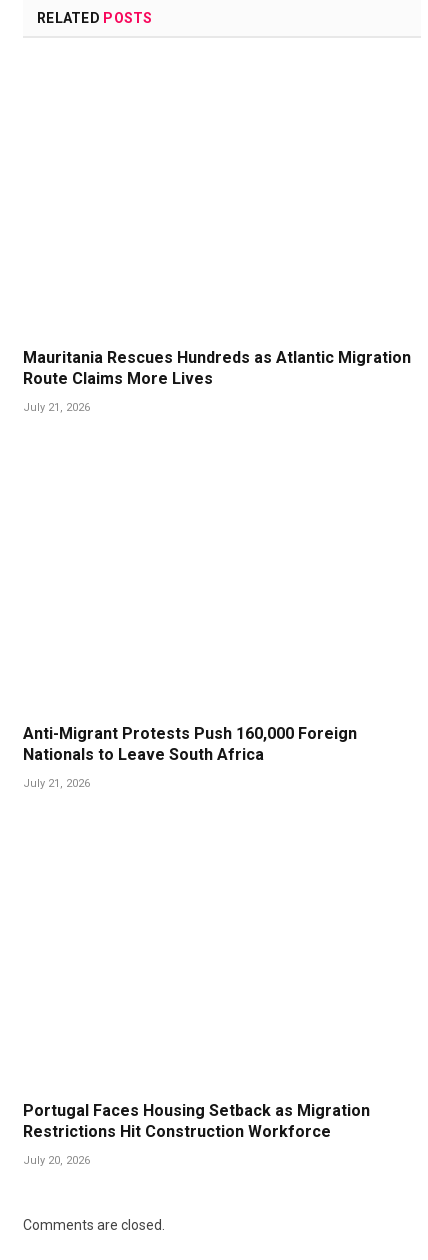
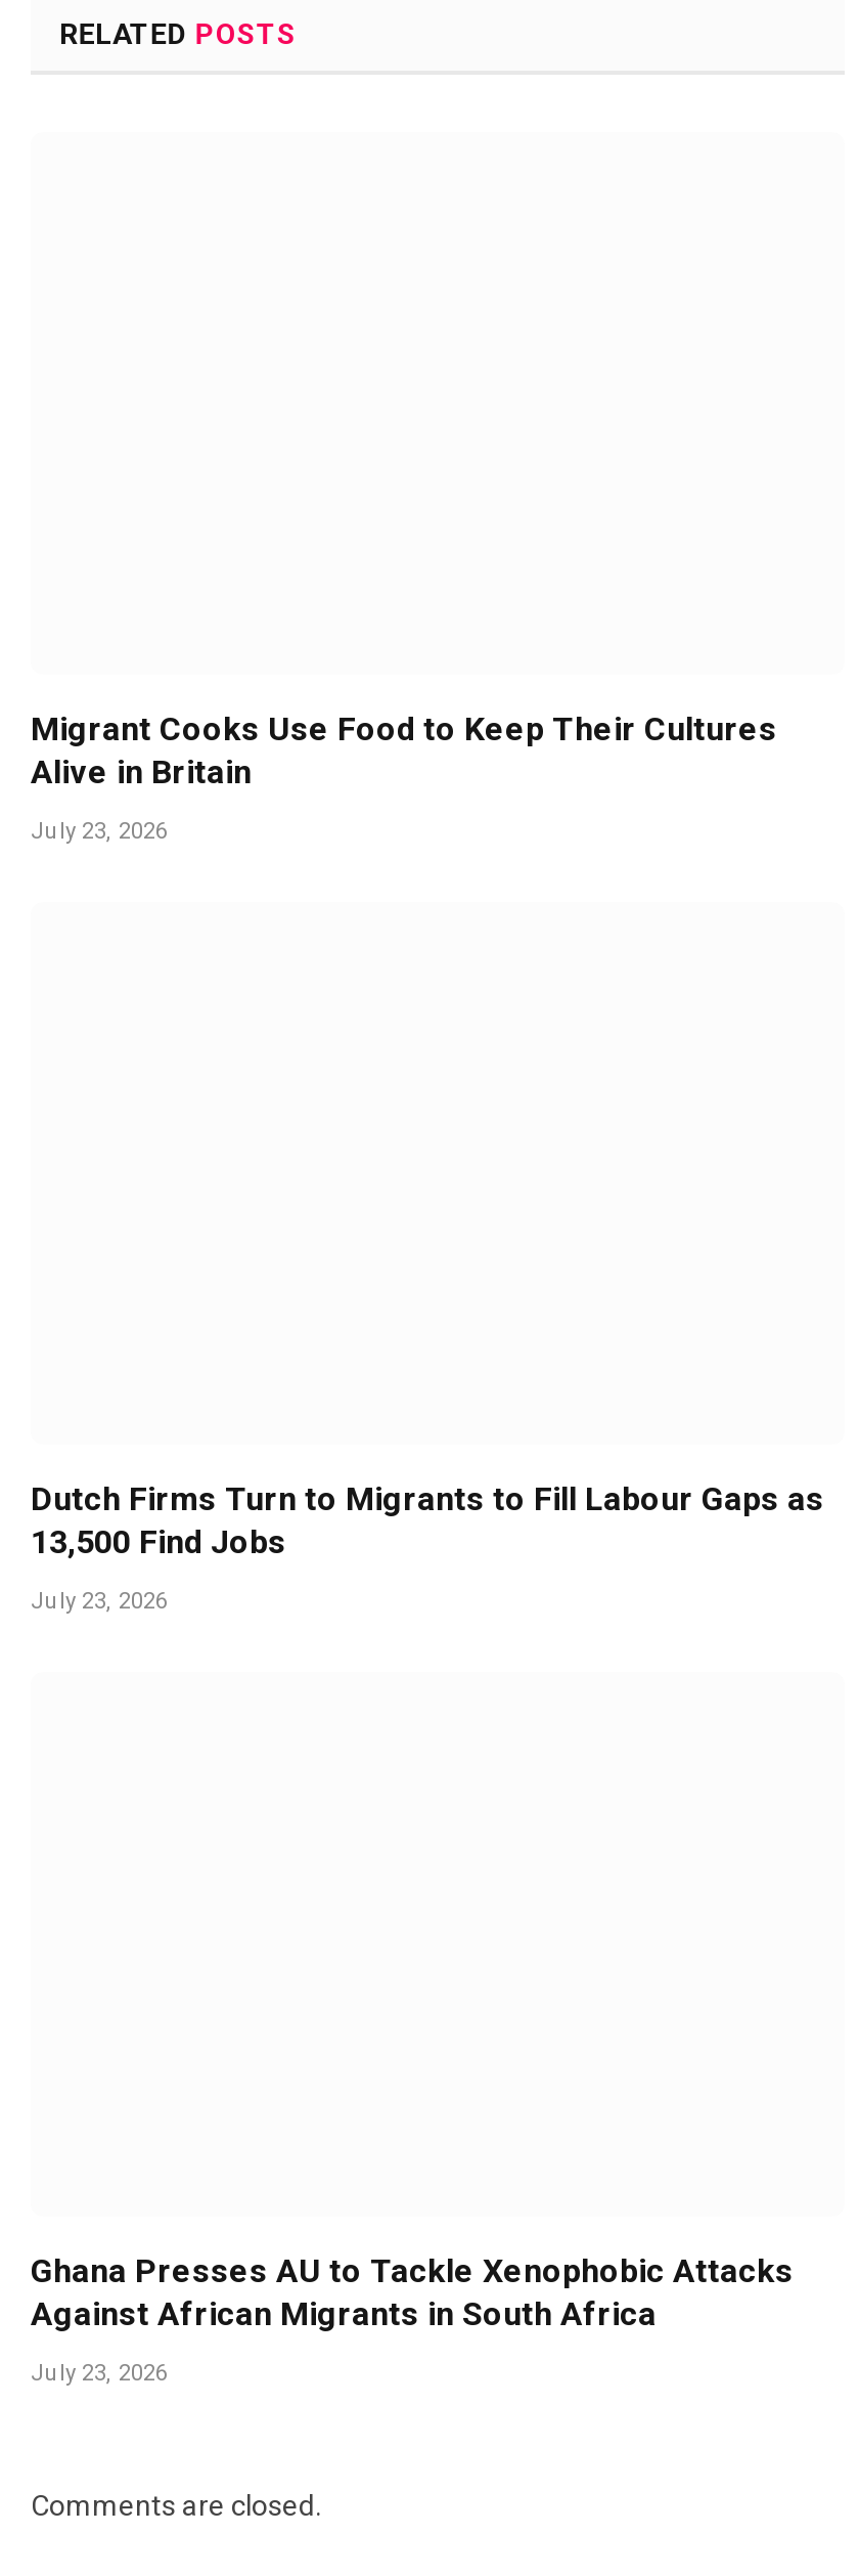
- Mauritania Rescues Hundreds as Atlantic Migration
- Route Claims More Lives
+ Migrant Cooks Use Food to Keep Their Cultures
+ Alive in Britain

- July 21, 2026
+ July 23, 2026

- Anti-Migrant Protests Push 160,000 Foreign
- Nationals to Leave South Africa
+ Dutch Firms Turn to Migrants to Fill Labour Gaps as
+ 13,500 Find Jobs

- July 21, 2026
+ July 23, 2026

- Portugal Faces Housing Setback as Migration
- Restrictions Hit Construction Workforce
+ Ghana Presses AU to Tackle Xenophobic Attacks
+ Against African Migrants in South Africa

- July 20, 2026
+ July 23, 2026
